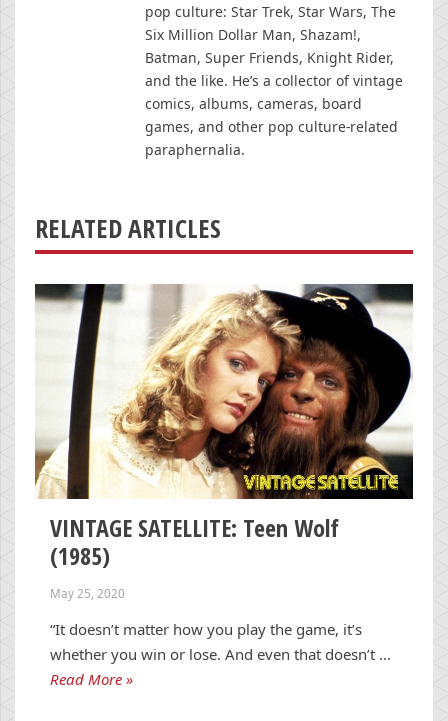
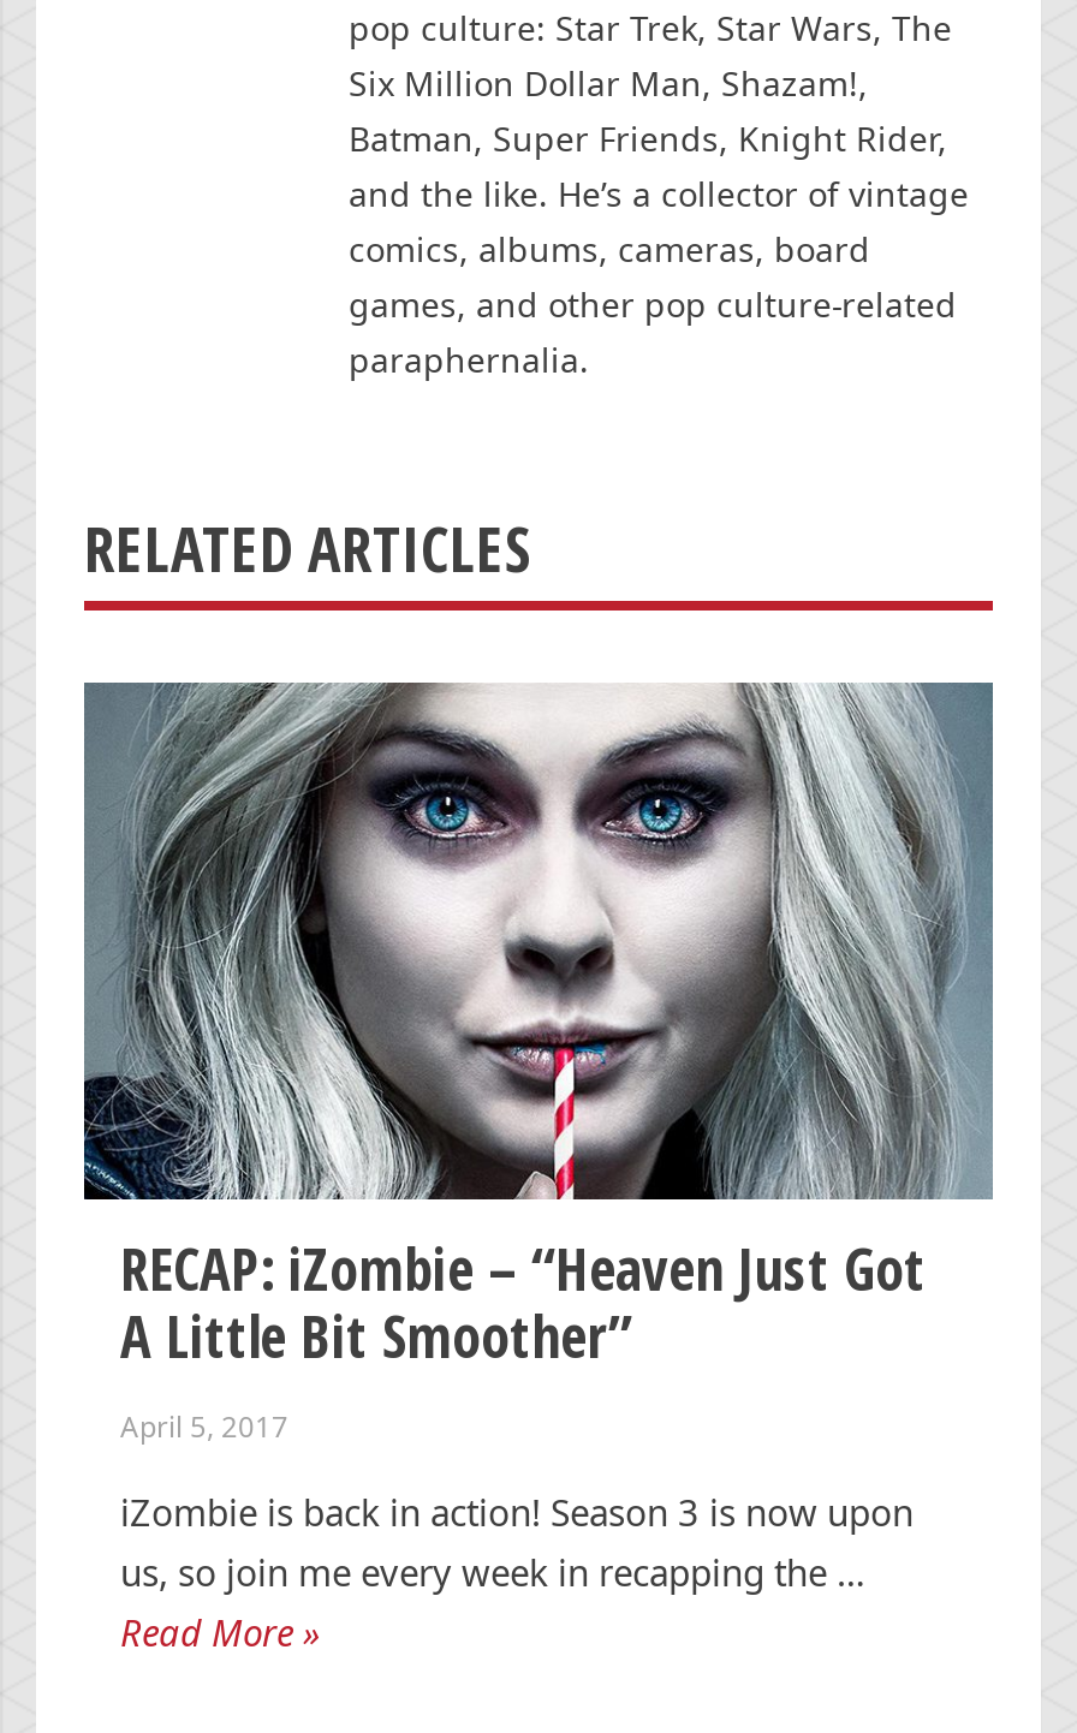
- [image]
- VINTAGE SATELLITE: Teen Wolf
- (1985)
- May 25, 2020
+ [image]
+ RECAP: iZombie – “Heaven Just Got
+ A Little Bit Smoother”
+ April 5, 2017

- “It doesn’t matter how you play the game, it’s
- whether you win or lose. And even that doesn’t …
+ iZombie is back in action! Season 3 is now upon
+ us, so join me every week in recapping the …
